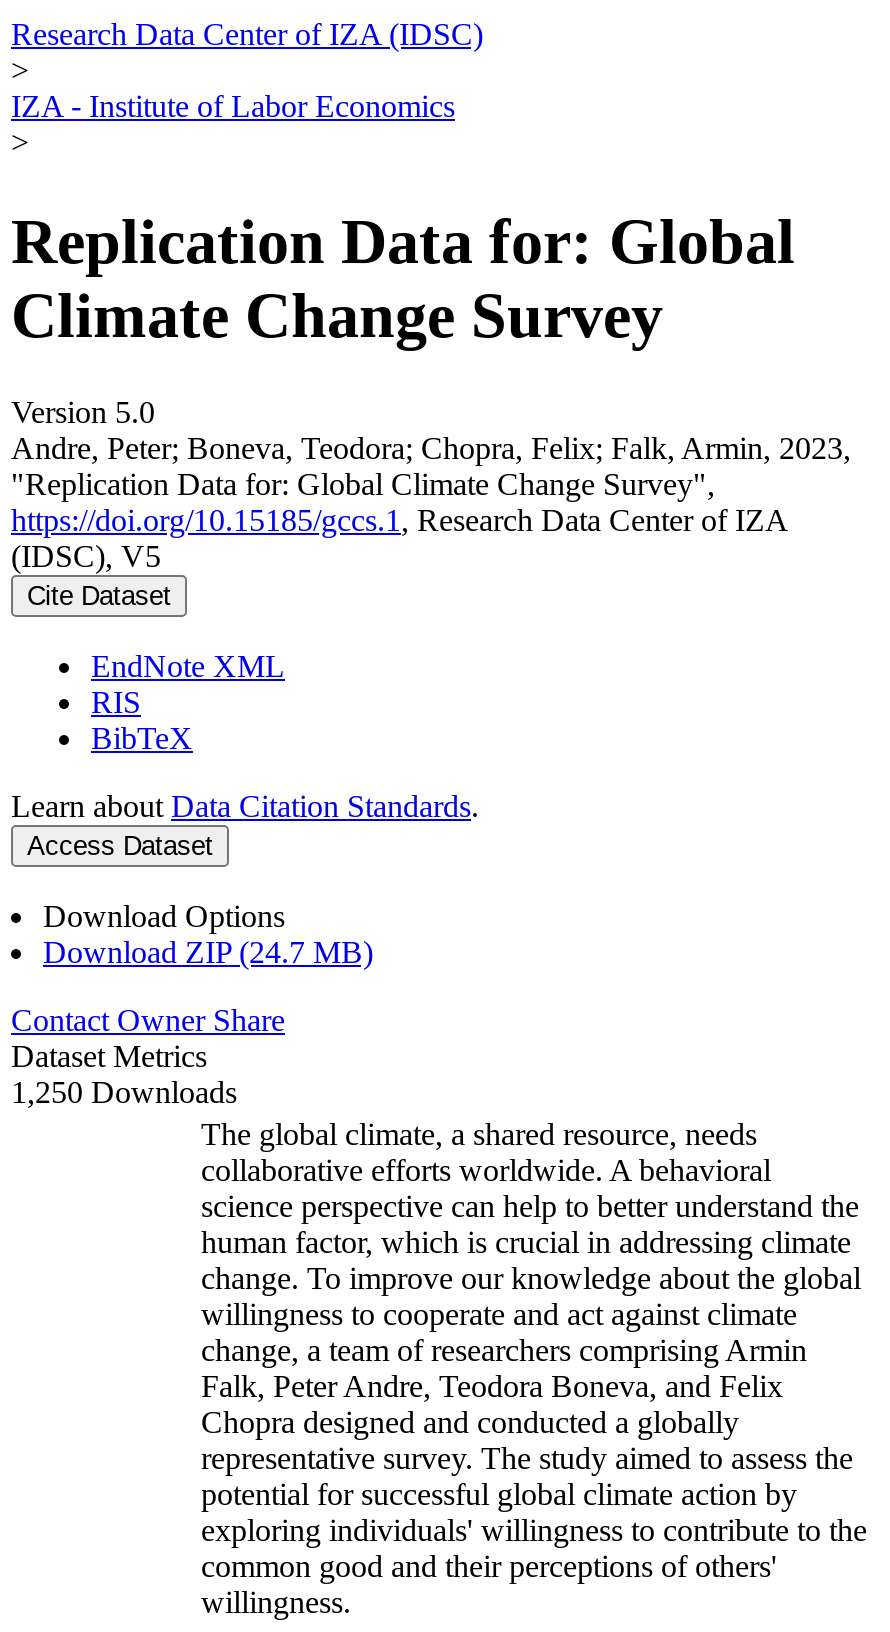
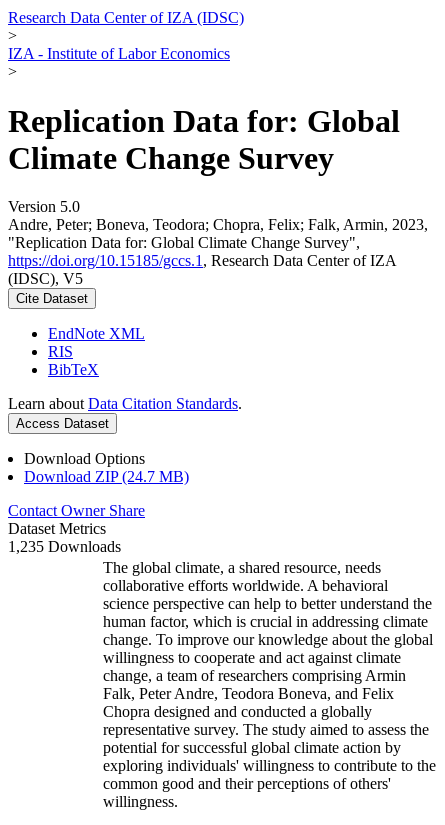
- 1,250 Downloads
+ 1,235 Downloads
